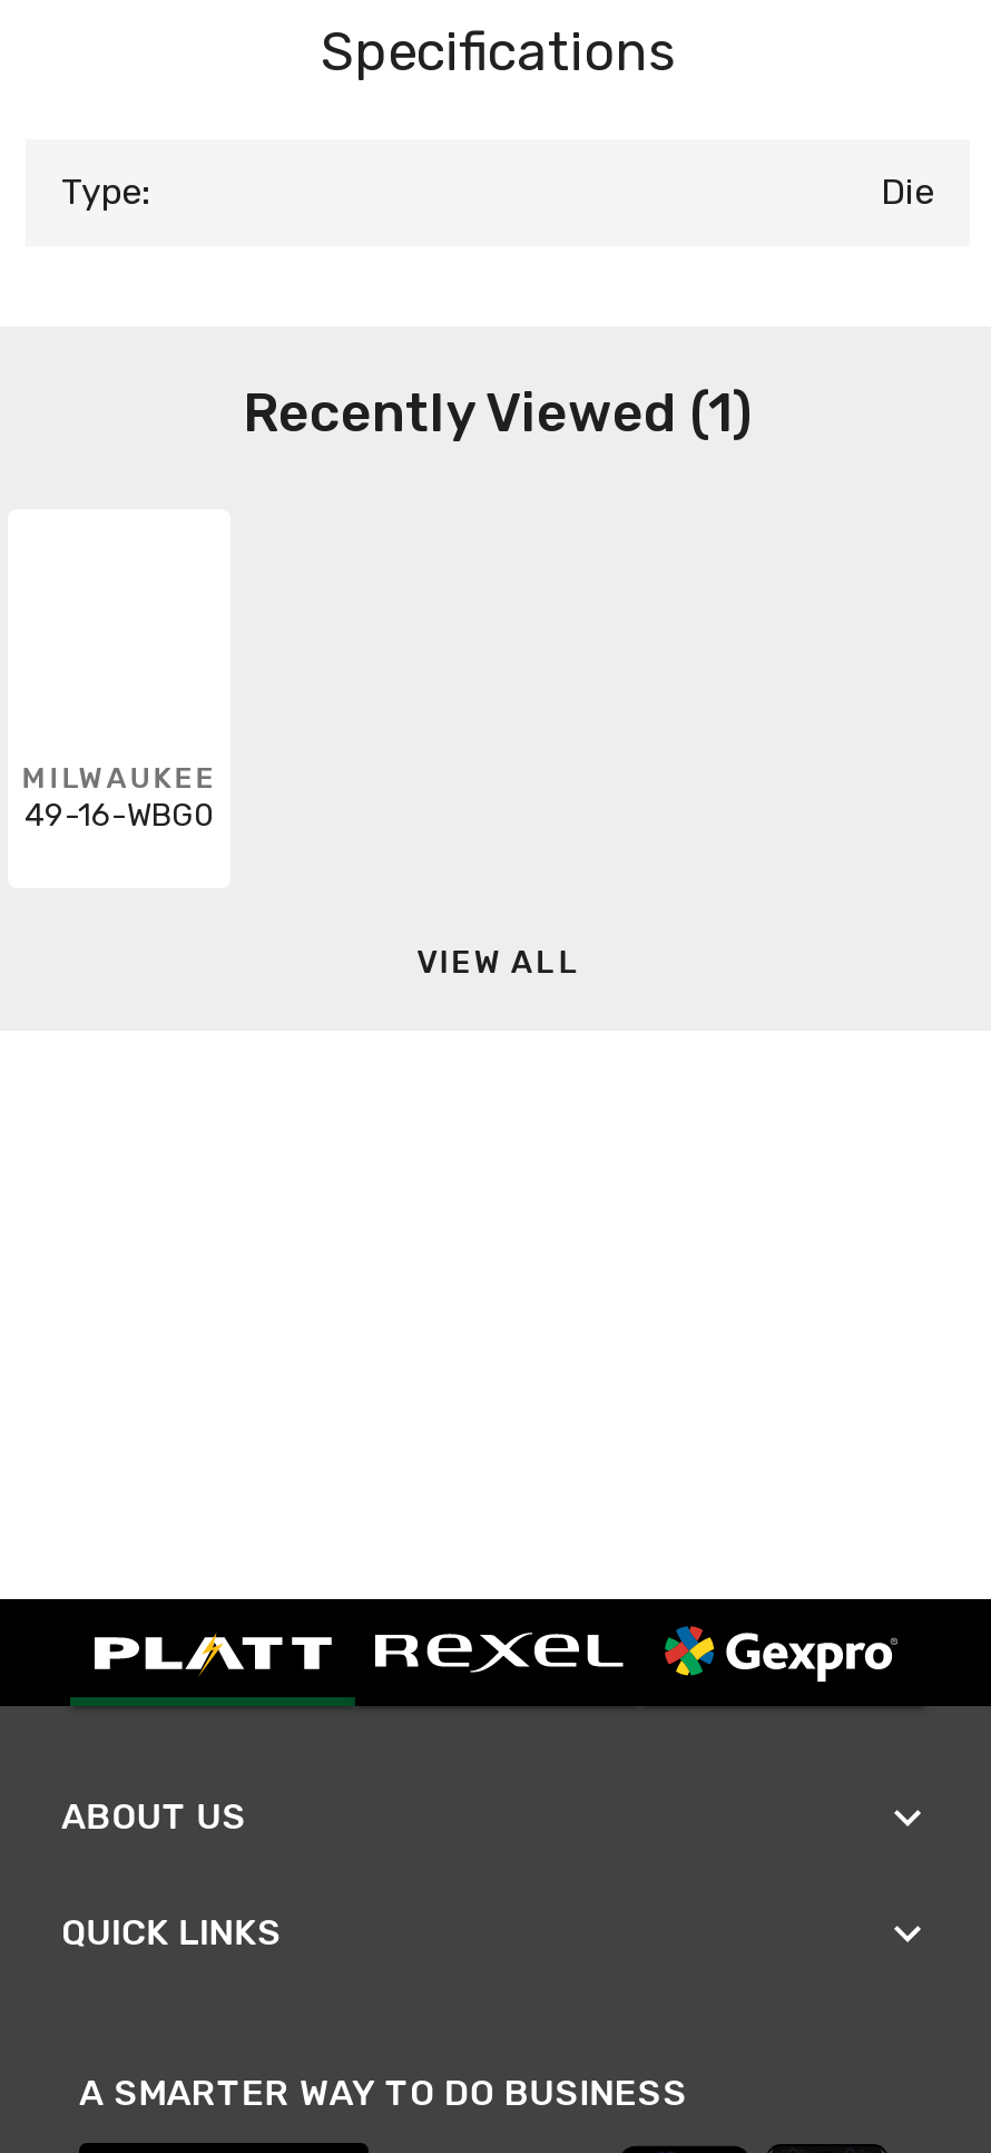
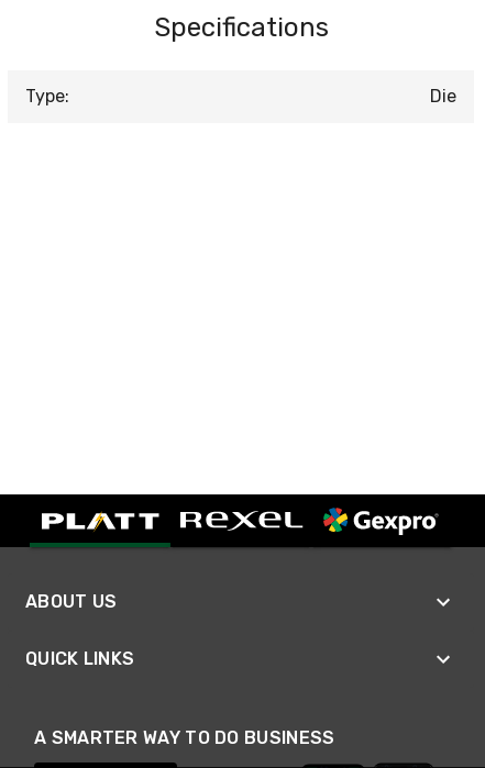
- Recently Viewed (1)

- MILWAUKEE
- 49-16-WBG0

- VIEW ALL
